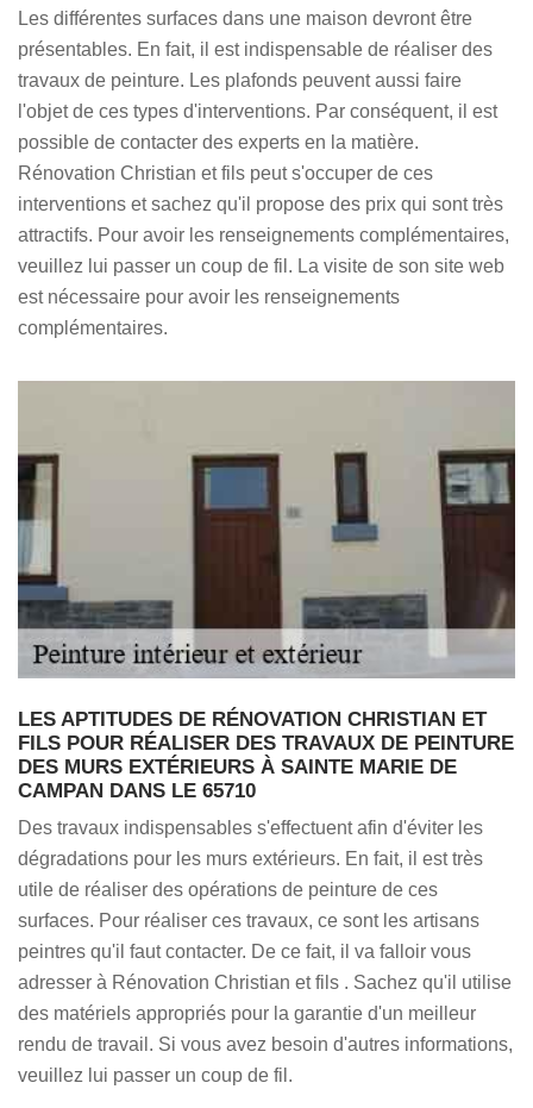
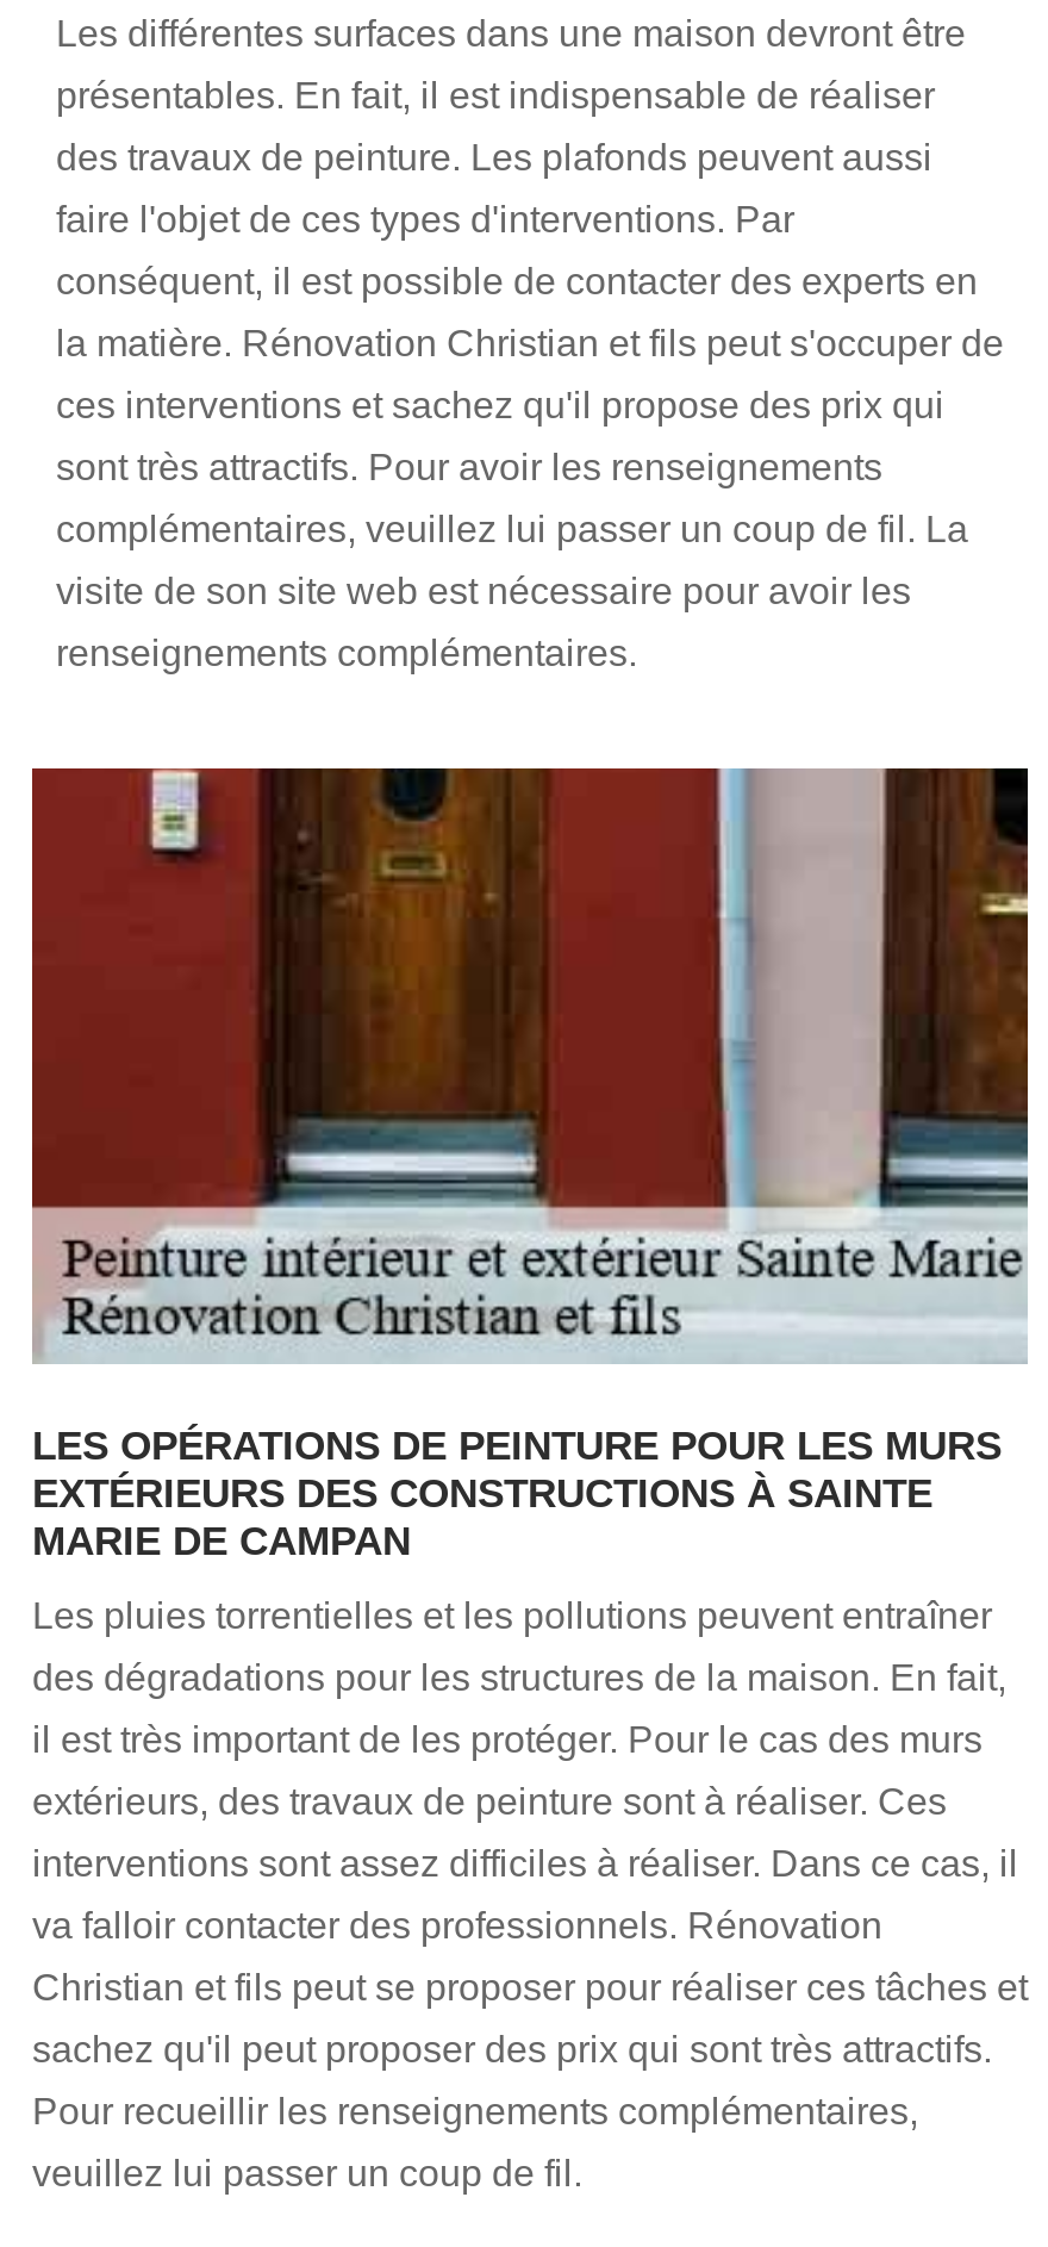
- [image]
- LES APTITUDES DE RÉNOVATION CHRISTIAN ET
- FILS POUR RÉALISER DES TRAVAUX DE PEINTURE
- DES MURS EXTÉRIEURS À SAINTE MARIE DE
- CAMPAN DANS LE 65710
- Des travaux indispensables s'effectuent afin d'éviter les
- dégradations pour les murs extérieurs. En fait, il est très
- utile de réaliser des opérations de peinture de ces
- surfaces. Pour réaliser ces travaux, ce sont les artisans
- peintres qu'il faut contacter. De ce fait, il va falloir vous
- adresser à Rénovation Christian et fils . Sachez qu'il utilise
- des matériels appropriés pour la garantie d'un meilleur
- rendu de travail. Si vous avez besoin d'autres informations,
+ [image]
+ LES OPÉRATIONS DE PEINTURE POUR LES MURS
+ EXTÉRIEURS DES CONSTRUCTIONS À SAINTE
+ MARIE DE CAMPAN
+ Les pluies torrentielles et les pollutions peuvent entraîner
+ des dégradations pour les structures de la maison. En fait,
+ il est très important de les protéger. Pour le cas des murs
+ extérieurs, des travaux de peinture sont à réaliser. Ces
+ interventions sont assez difficiles à réaliser. Dans ce cas, il
+ va falloir contacter des professionnels. Rénovation
+ Christian et fils peut se proposer pour réaliser ces tâches et
+ sachez qu'il peut proposer des prix qui sont très attractifs.
+ Pour recueillir les renseignements complémentaires,
